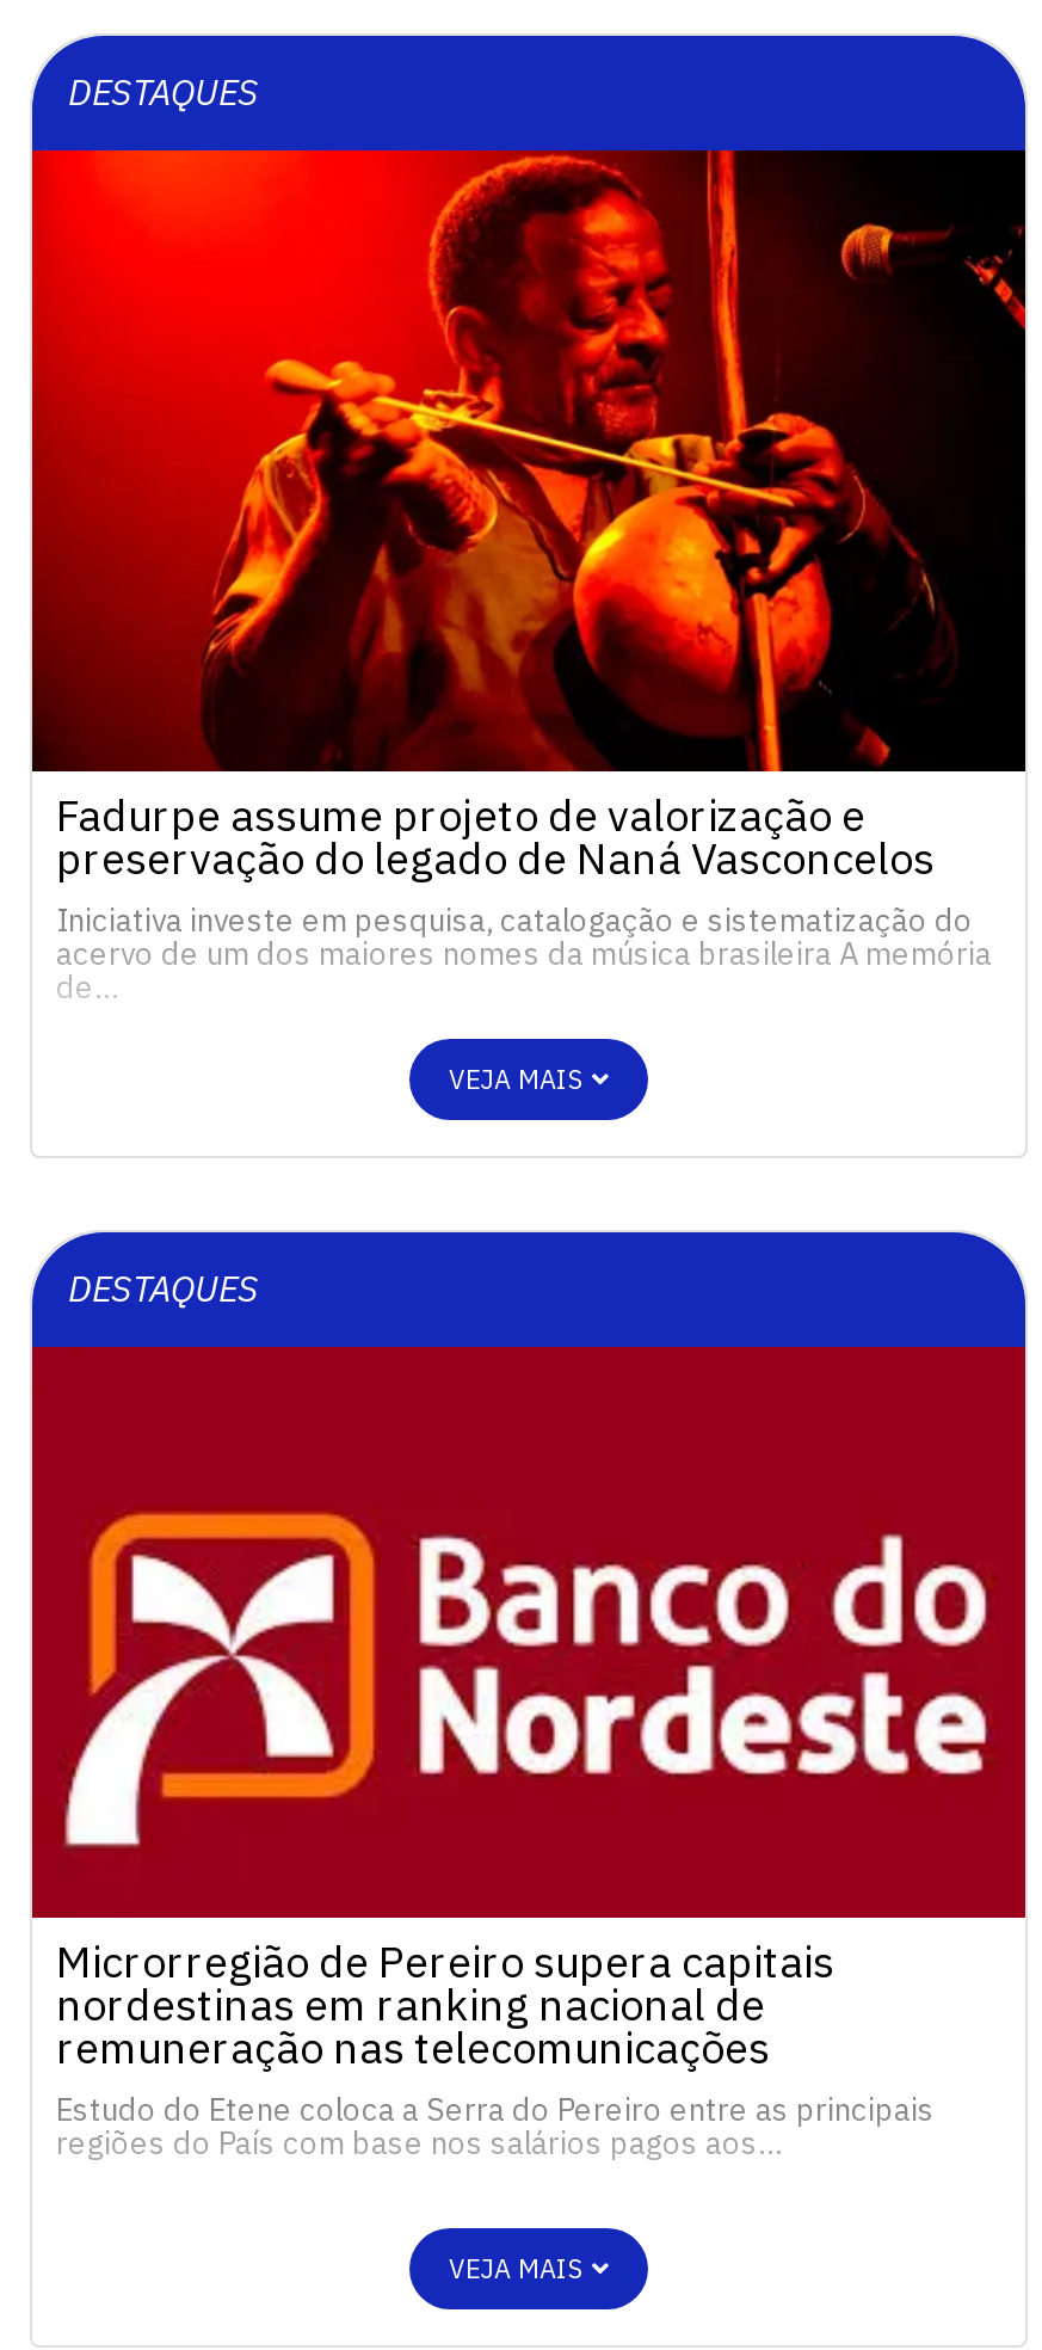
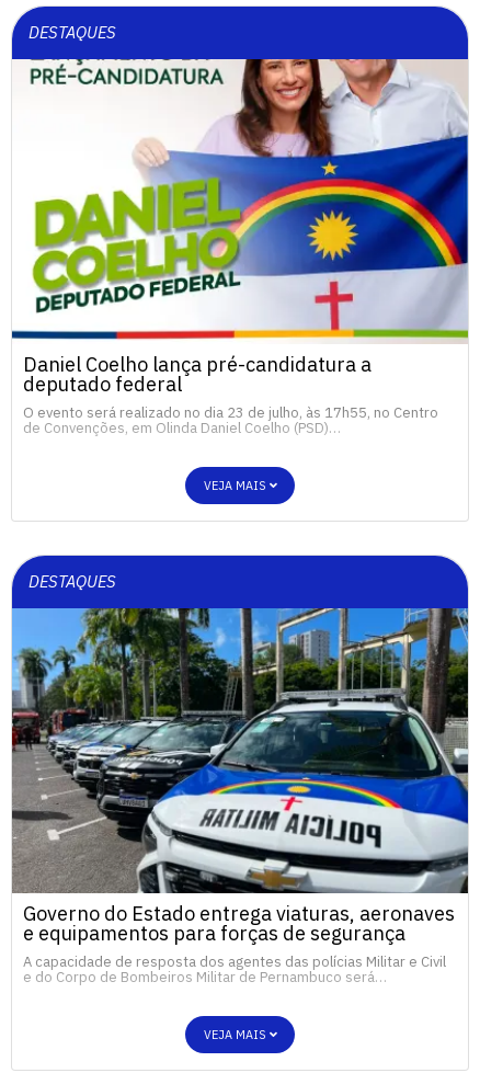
- [image]
- Fadurpe assume projeto de valorização e
- preservação do legado de Naná Vasconcelos
- Iniciativa investe em pesquisa, catalogação e sistematização do
- acervo de um dos maiores nomes da música brasileira A memória
- de…
+ [image]
+ Daniel Coelho lança pré-candidatura a
+ deputado federal
+ O evento será realizado no dia 23 de julho, às 17h55, no Centro
+ de Convenções, em Olinda Daniel Coelho (PSD)…

- [image]
- Microrregião de Pereiro supera capitais
- nordestinas em ranking nacional de
- remuneração nas telecomunicações
- Estudo do Etene coloca a Serra do Pereiro entre as principais
- regiões do País com base nos salários pagos aos…
+ [image]
+ Governo do Estado entrega viaturas, aeronaves
+ e equipamentos para forças de segurança
+ A capacidade de resposta dos agentes das polícias Militar e Civil
+ e do Corpo de Bombeiros Militar de Pernambuco será…
